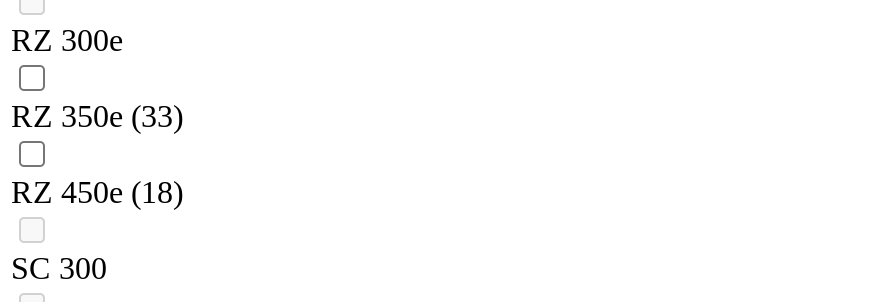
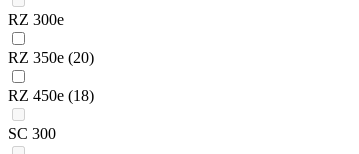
- RZ 350e (33)
+ RZ 350e (20)
